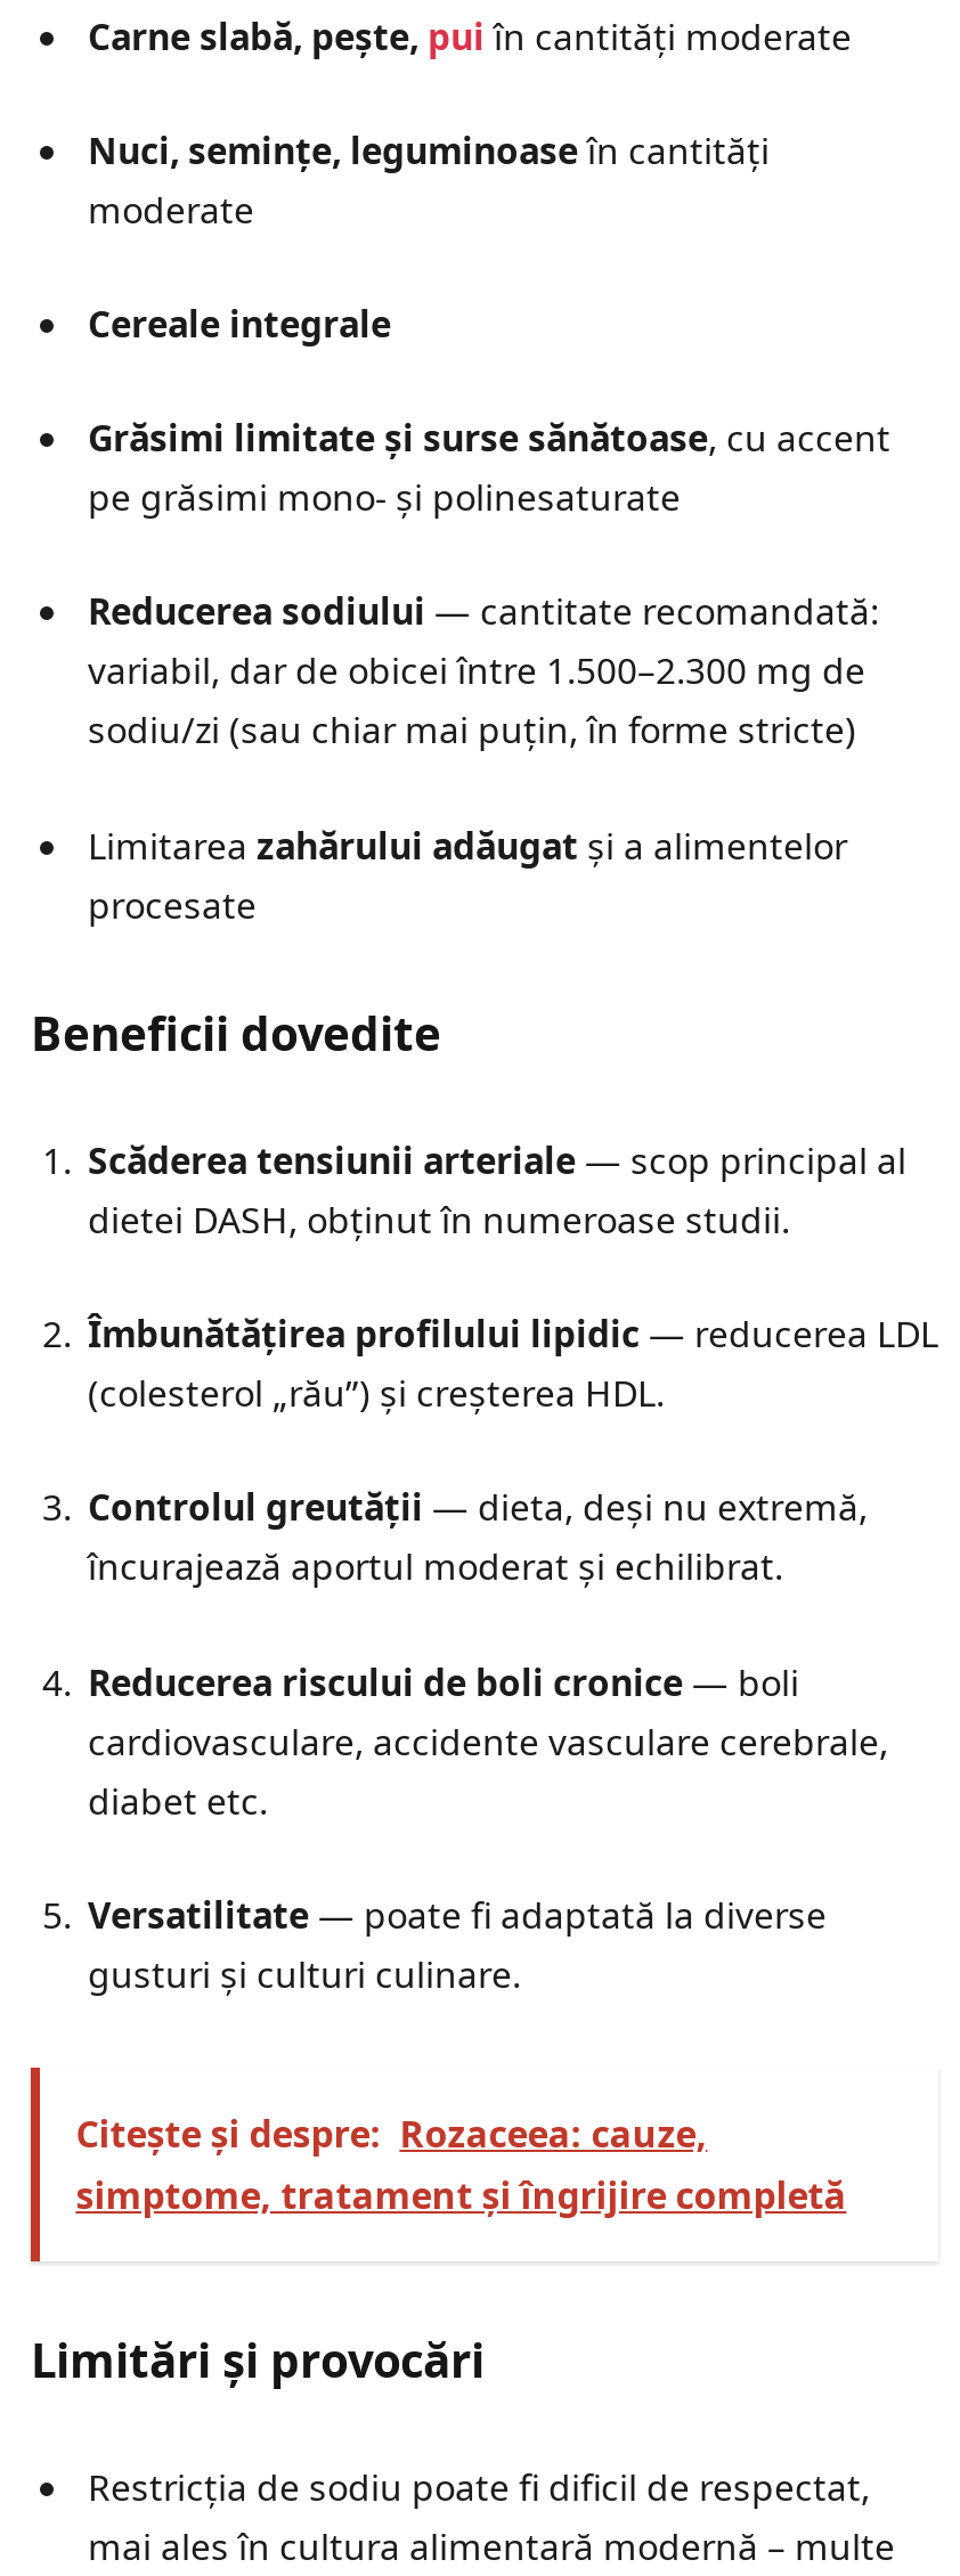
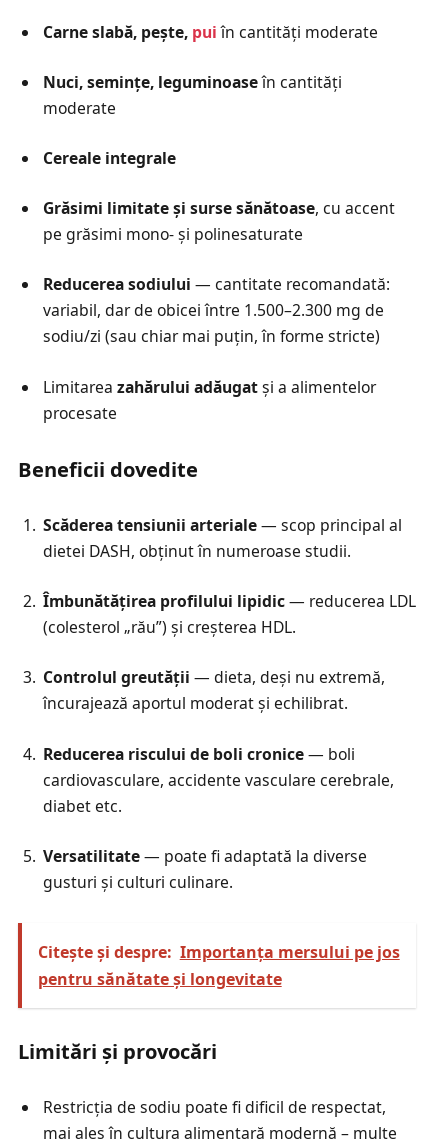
- Citește și despre: Rozaceea: cauze,
- simptome, tratament și îngrijire completă
+ Citește și despre: Importanța mersului pe jos
+ pentru sănătate și longevitate
